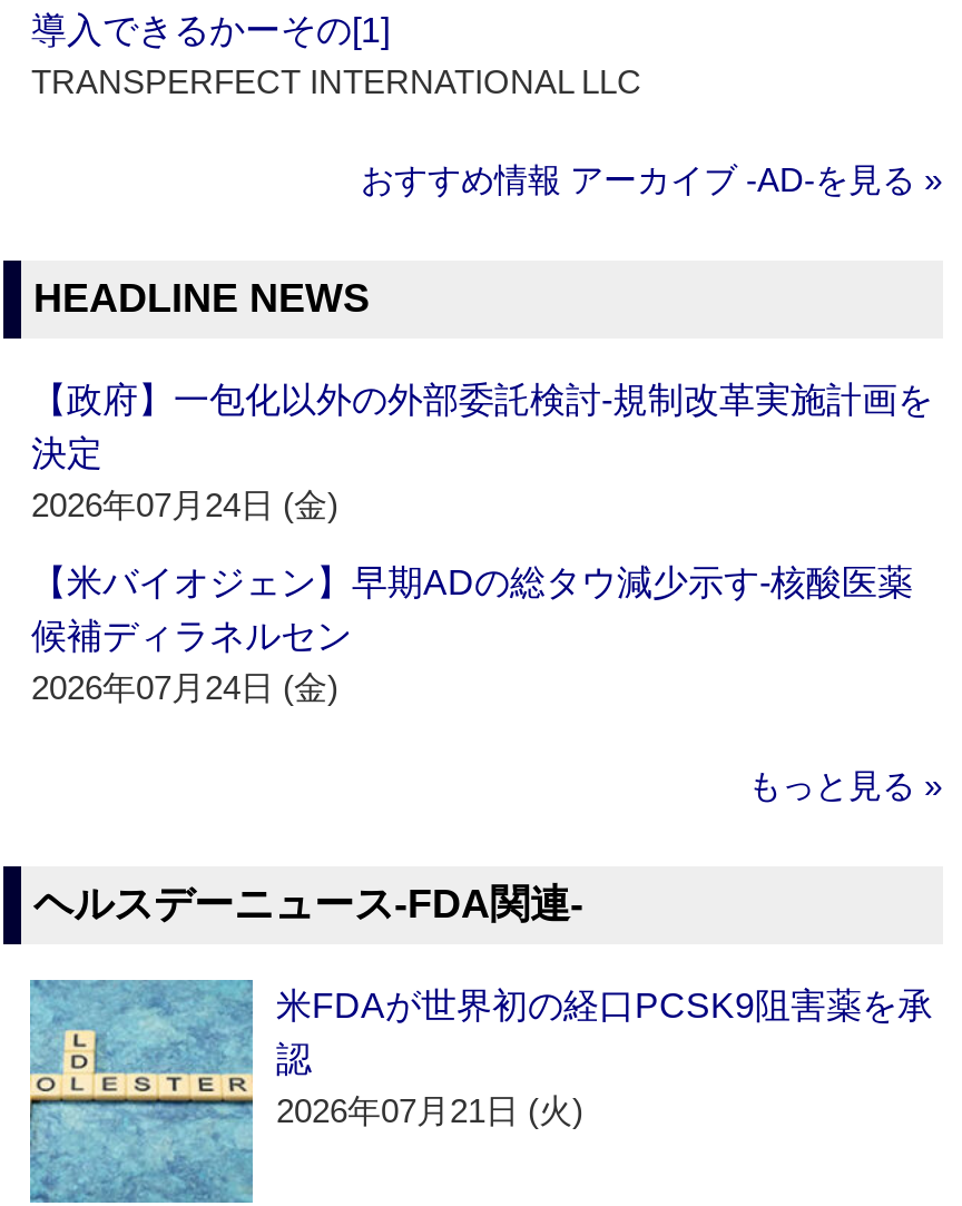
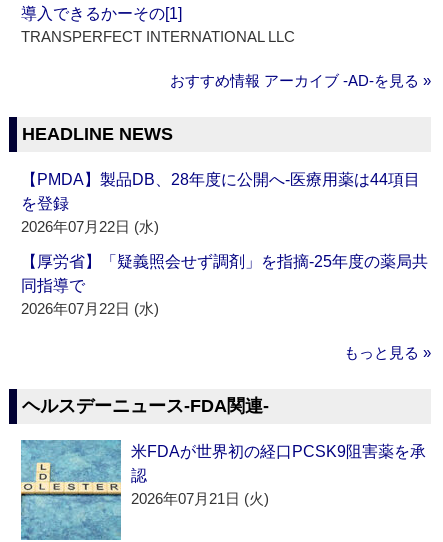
- 【政府】一包化以外の外部委託検討‐規制改革実施計画を
- 決定
- 2026年07月24日 (金)
+ 【PMDA】製品DB、28年度に公開へ‐医療用薬は44項目
+ を登録
+ 2026年07月22日 (水)

- 【米バイオジェン】早期ADの総タウ減少示す‐核酸医薬
- 候補ディラネルセン
- 2026年07月24日 (金)
+ 【厚労省】「疑義照会せず調剤」を指摘‐25年度の薬局共
+ 同指導で
+ 2026年07月22日 (水)
